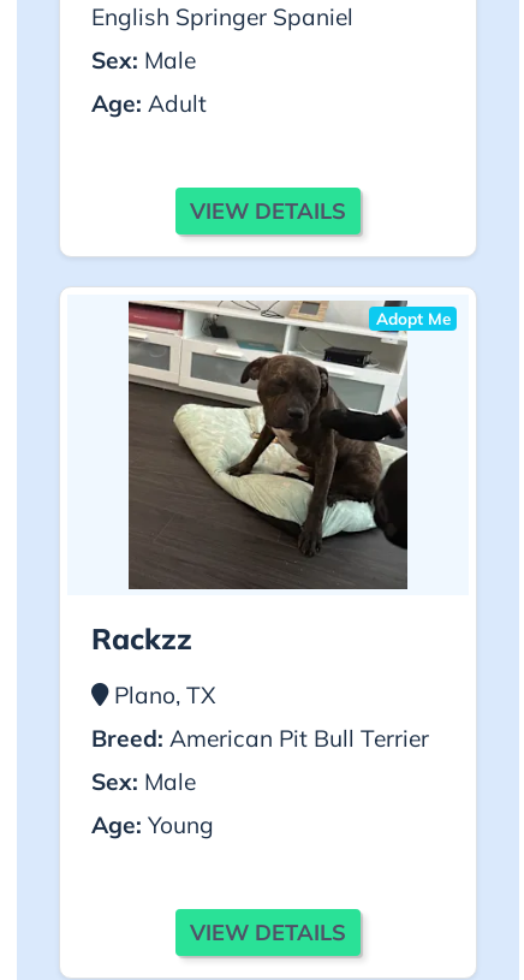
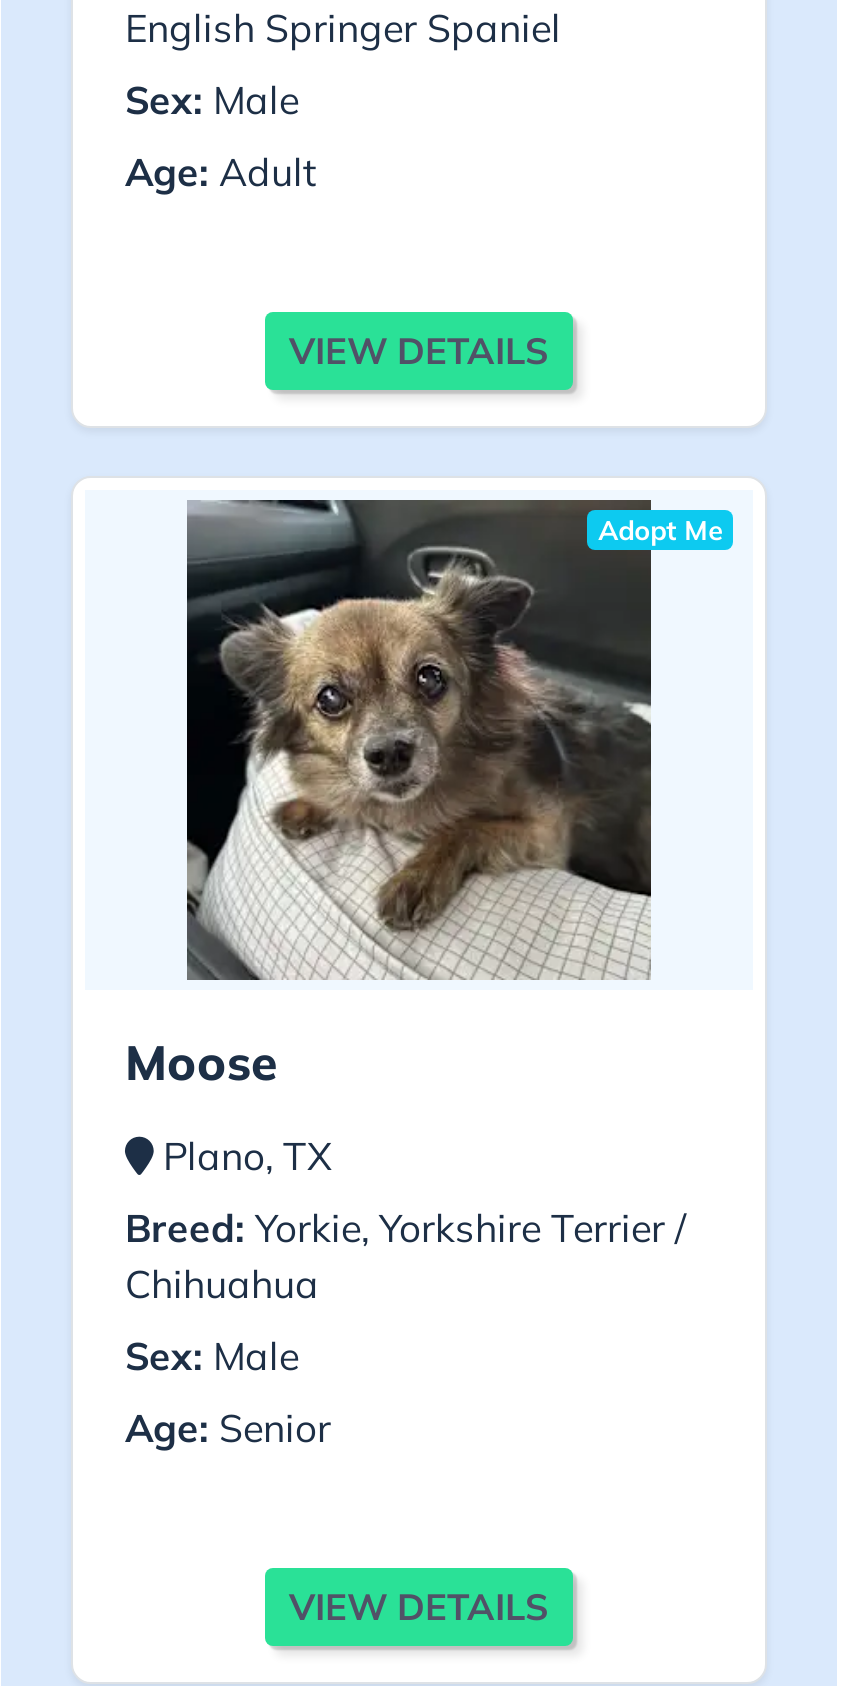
- [image]
- Rackzz
+ [image]
+ Moose

- Breed: American Pit Bull Terrier
+ Breed: Yorkie, Yorkshire Terrier /
+ Chihuahua

- Age: Young
+ Age: Senior
